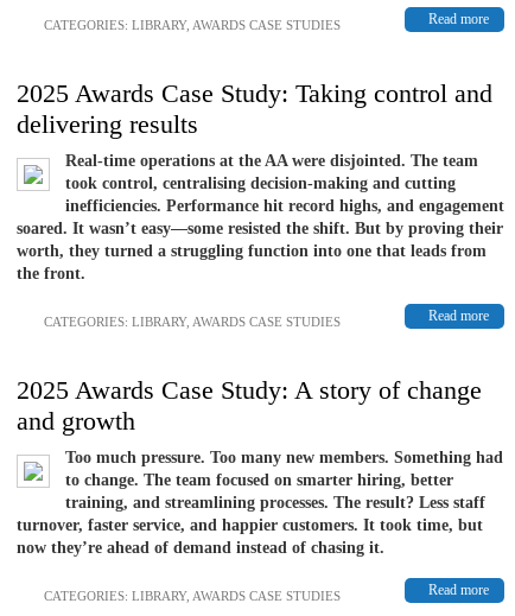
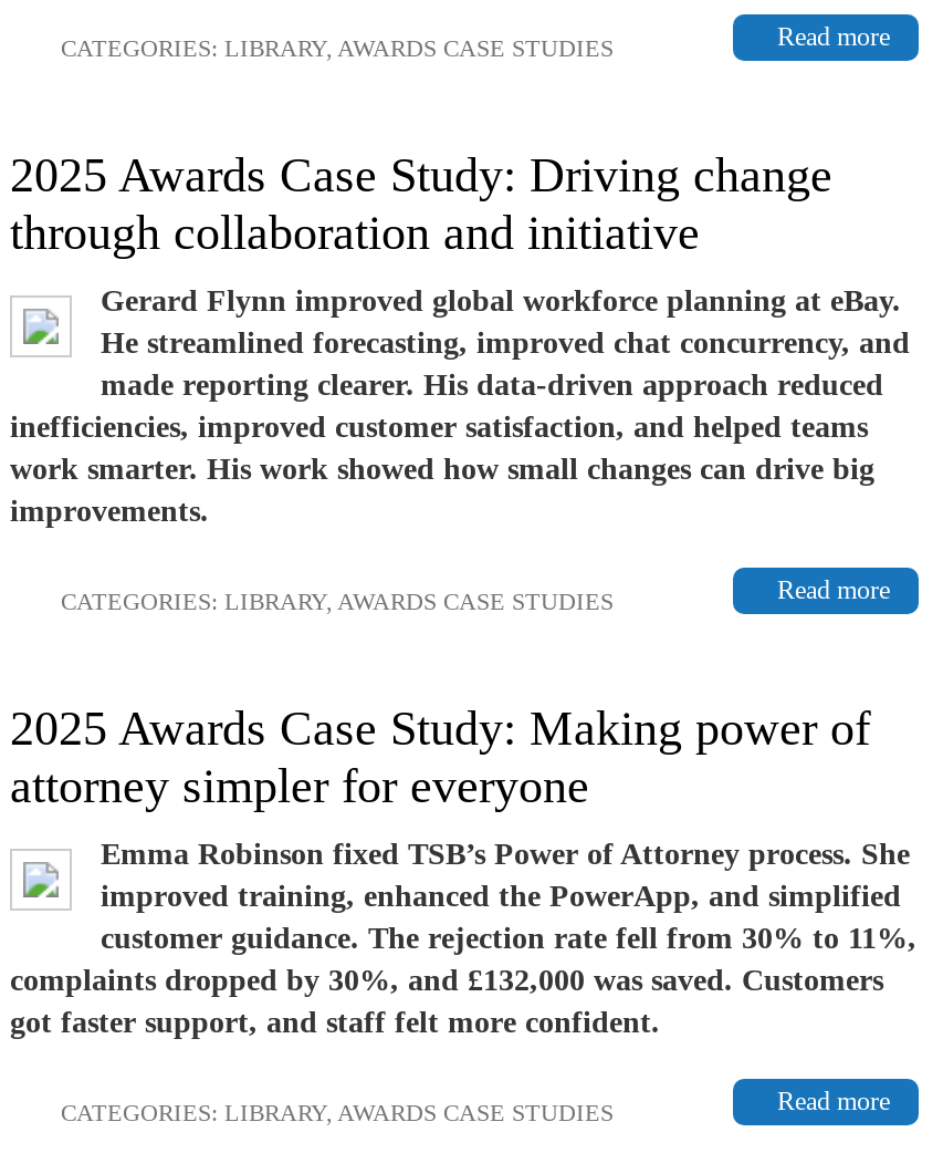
- 2025 Awards Case Study: Taking control and
- delivering results
- Real-time operations at the AA were disjointed. The team
- took control, centralising decision-making and cutting
- inefficiencies. Performance hit record highs, and engagement
- soared. It wasn’t easy—some resisted the shift. But by proving their
- worth, they turned a struggling function into one that leads from
- the front.
+ 2025 Awards Case Study: Driving change
+ through collaboration and initiative
+ Gerard Flynn improved global workforce planning at eBay.
+ He streamlined forecasting, improved chat concurrency, and
+ made reporting clearer. His data-driven approach reduced
+ inefficiencies, improved customer satisfaction, and helped teams
+ work smarter. His work showed how small changes can drive big
+ improvements.

- 2025 Awards Case Study: A story of change
- and growth
- Too much pressure. Too many new members. Something had
- to change. The team focused on smarter hiring, better
- training, and streamlining processes. The result? Less staff
- turnover, faster service, and happier customers. It took time, but
- now they’re ahead of demand instead of chasing it.
+ 2025 Awards Case Study: Making power of
+ attorney simpler for everyone
+ Emma Robinson fixed TSB’s Power of Attorney process. She
+ improved training, enhanced the PowerApp, and simplified
+ customer guidance. The rejection rate fell from 30% to 11%,
+ complaints dropped by 30%, and £132,000 was saved. Customers
+ got faster support, and staff felt more confident.
